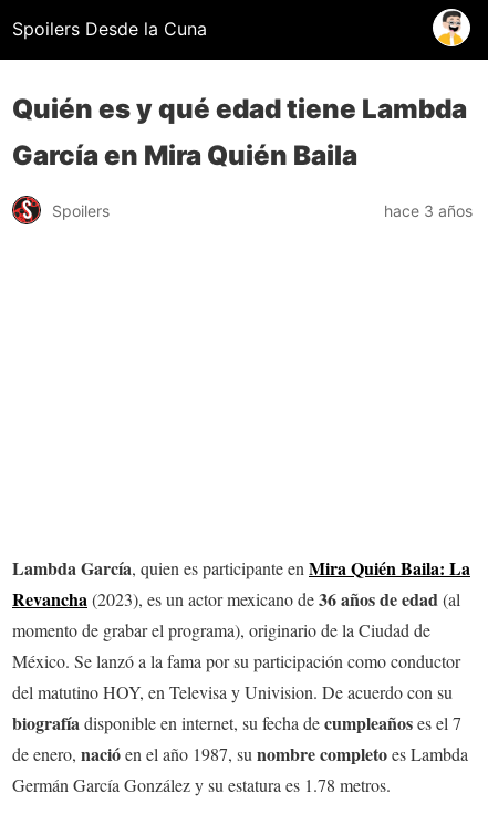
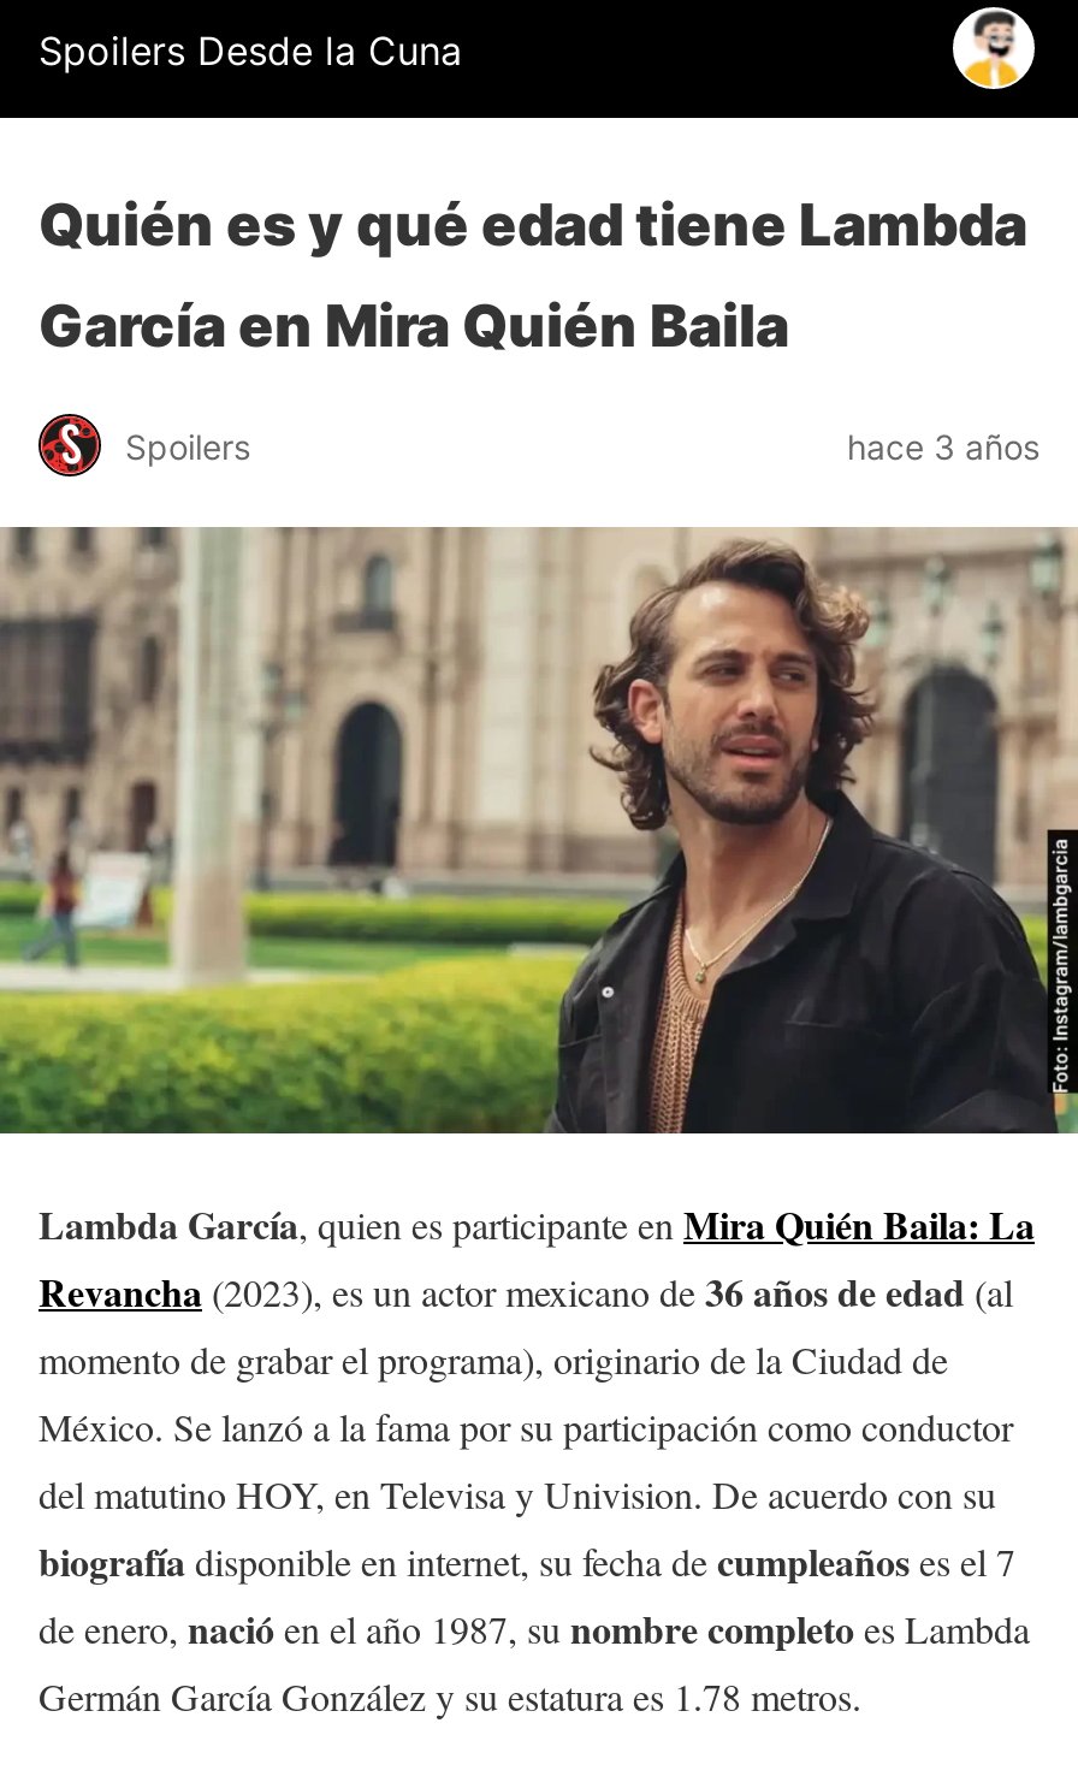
+ [image]
